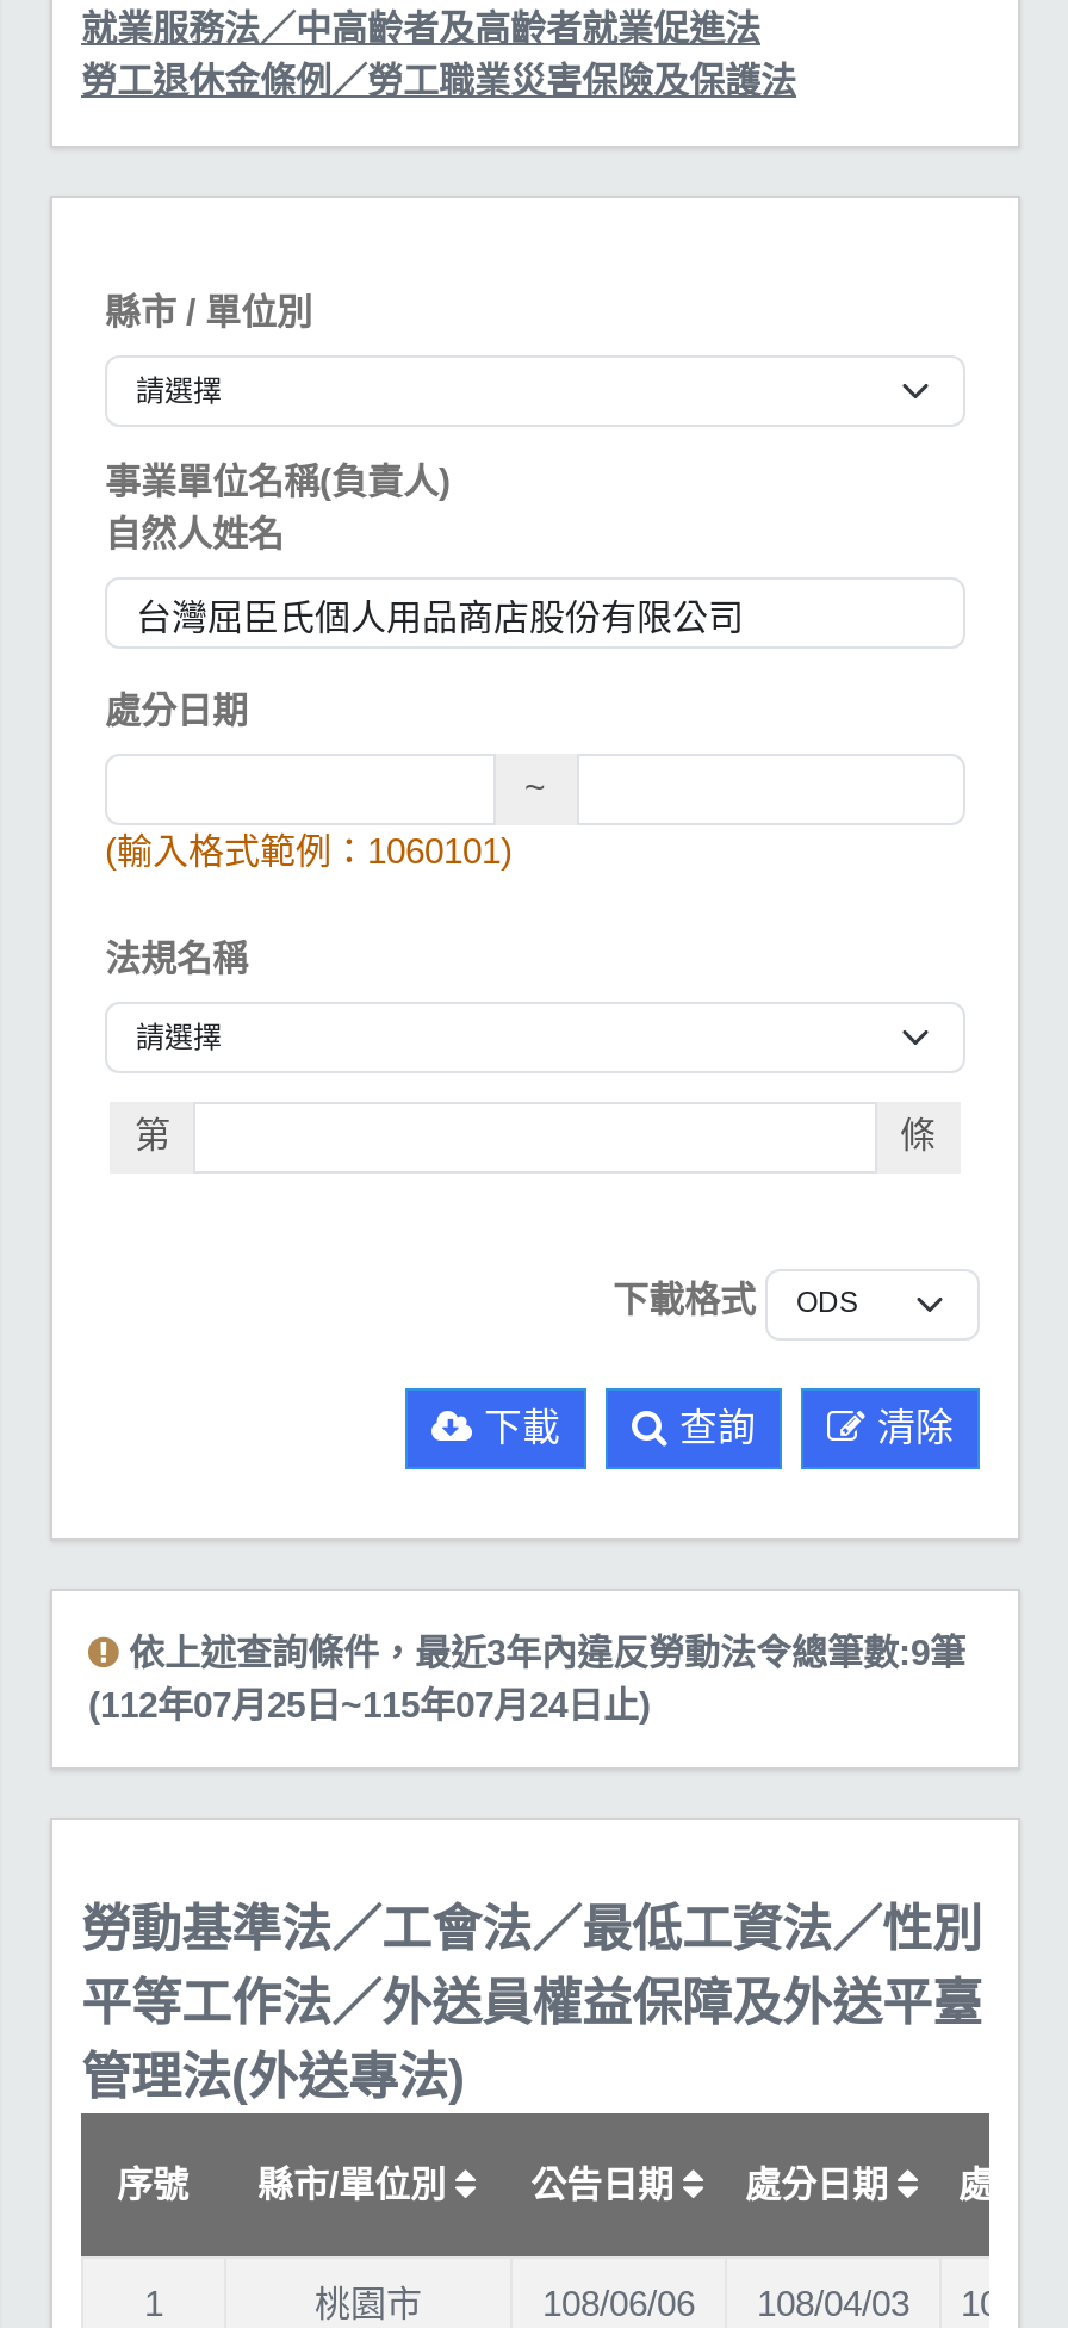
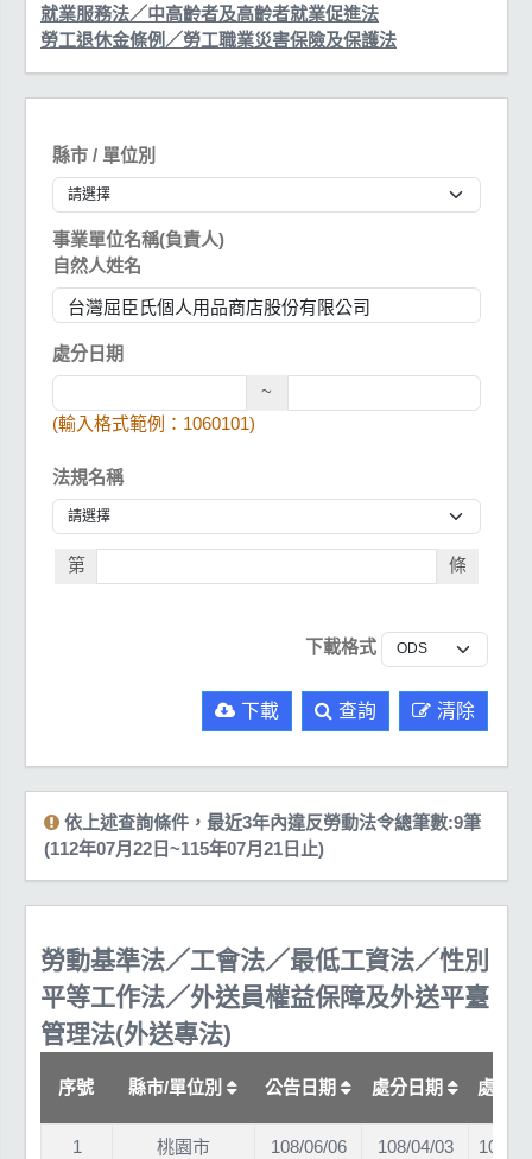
- (112年07月25日~115年07月24日止)
+ (112年07月22日~115年07月21日止)
